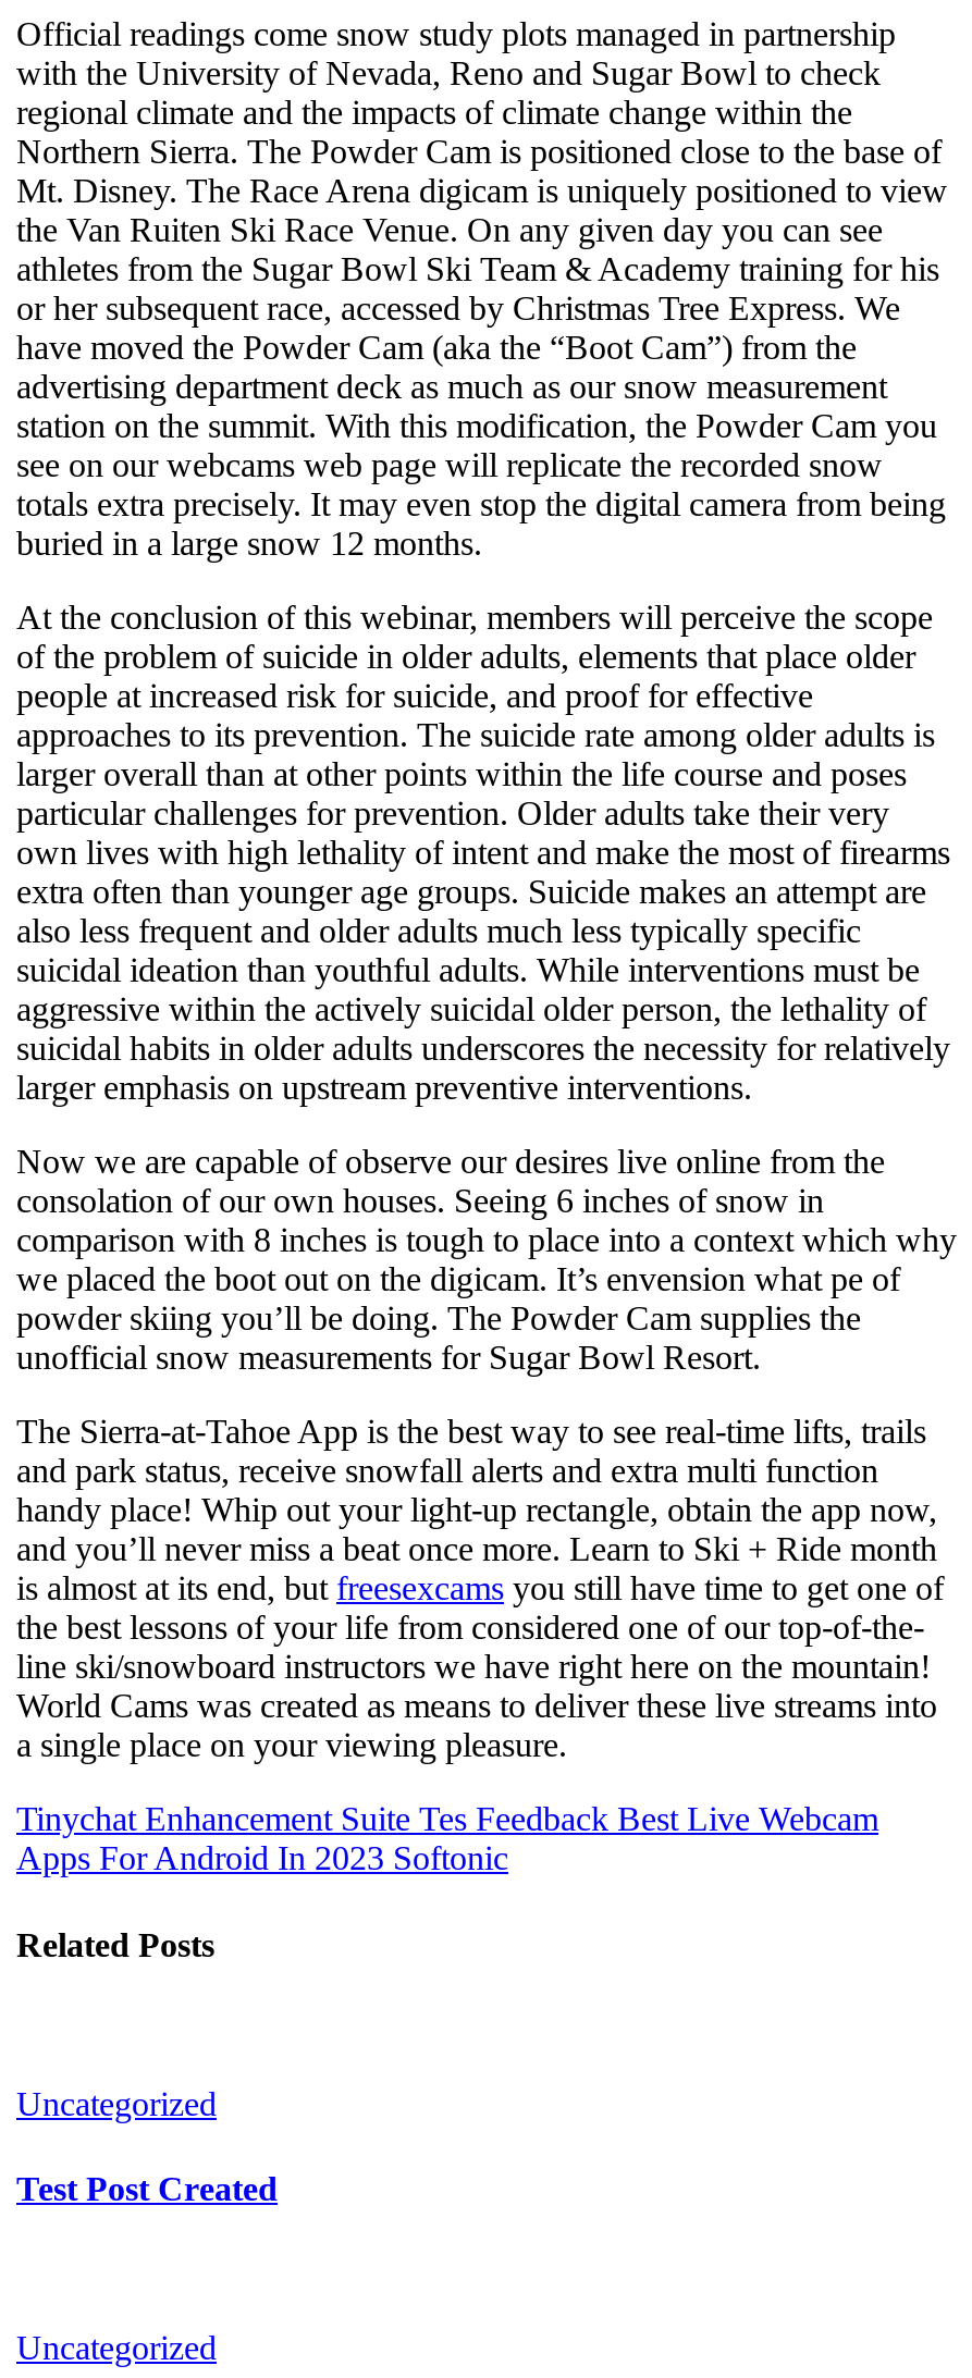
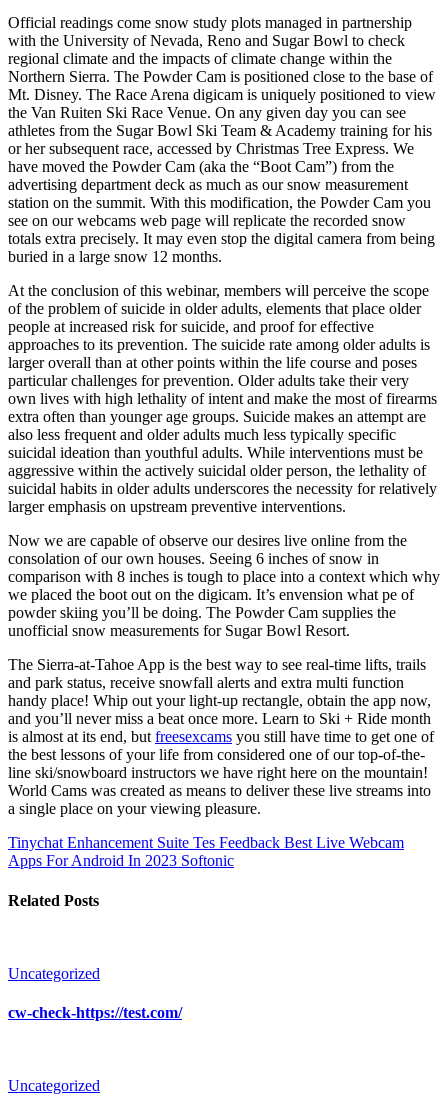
- Test Post Created
+ cw-check-https://test.com/
